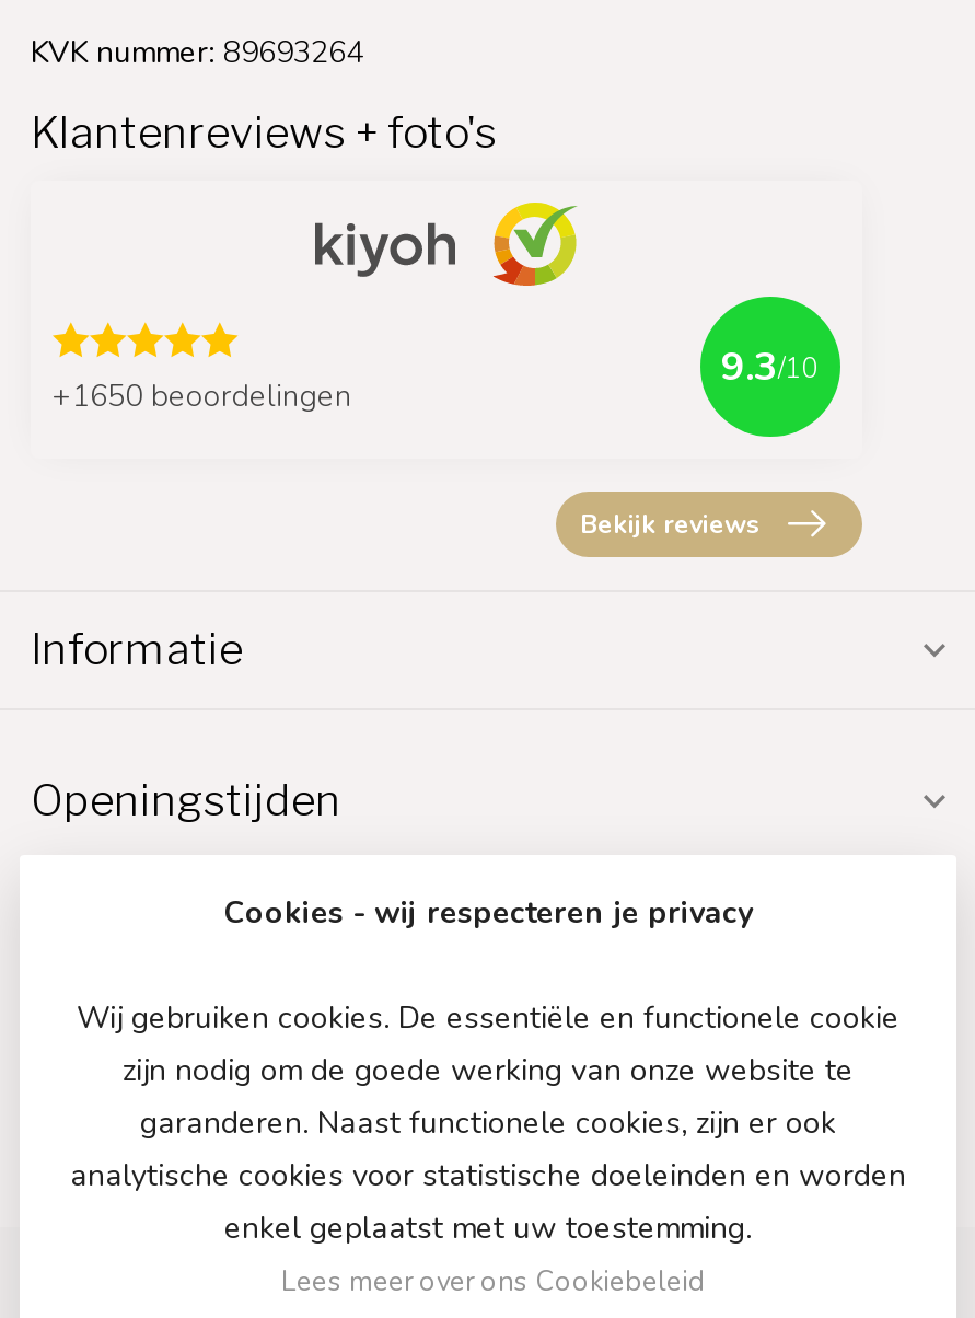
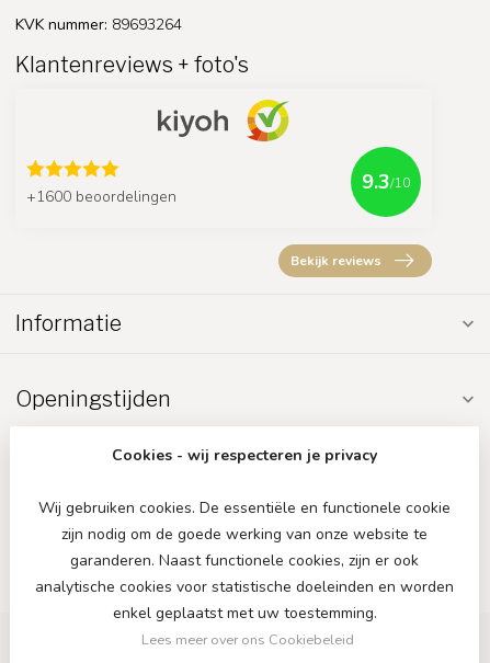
- +1650 beoordelingen
+ +1600 beoordelingen
